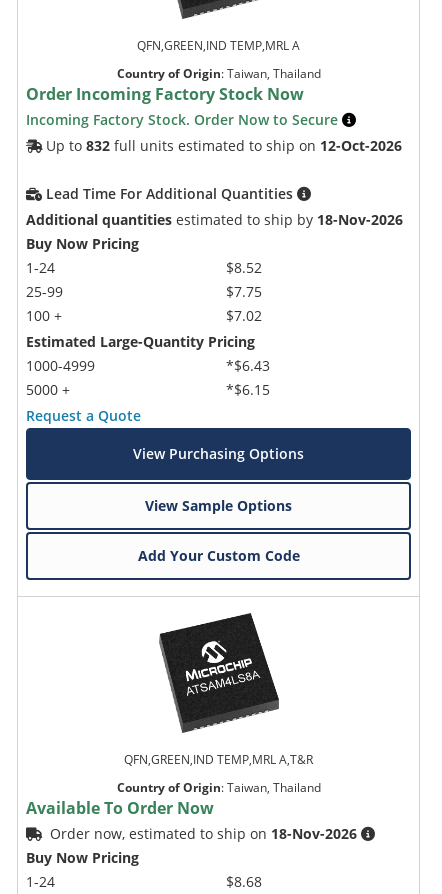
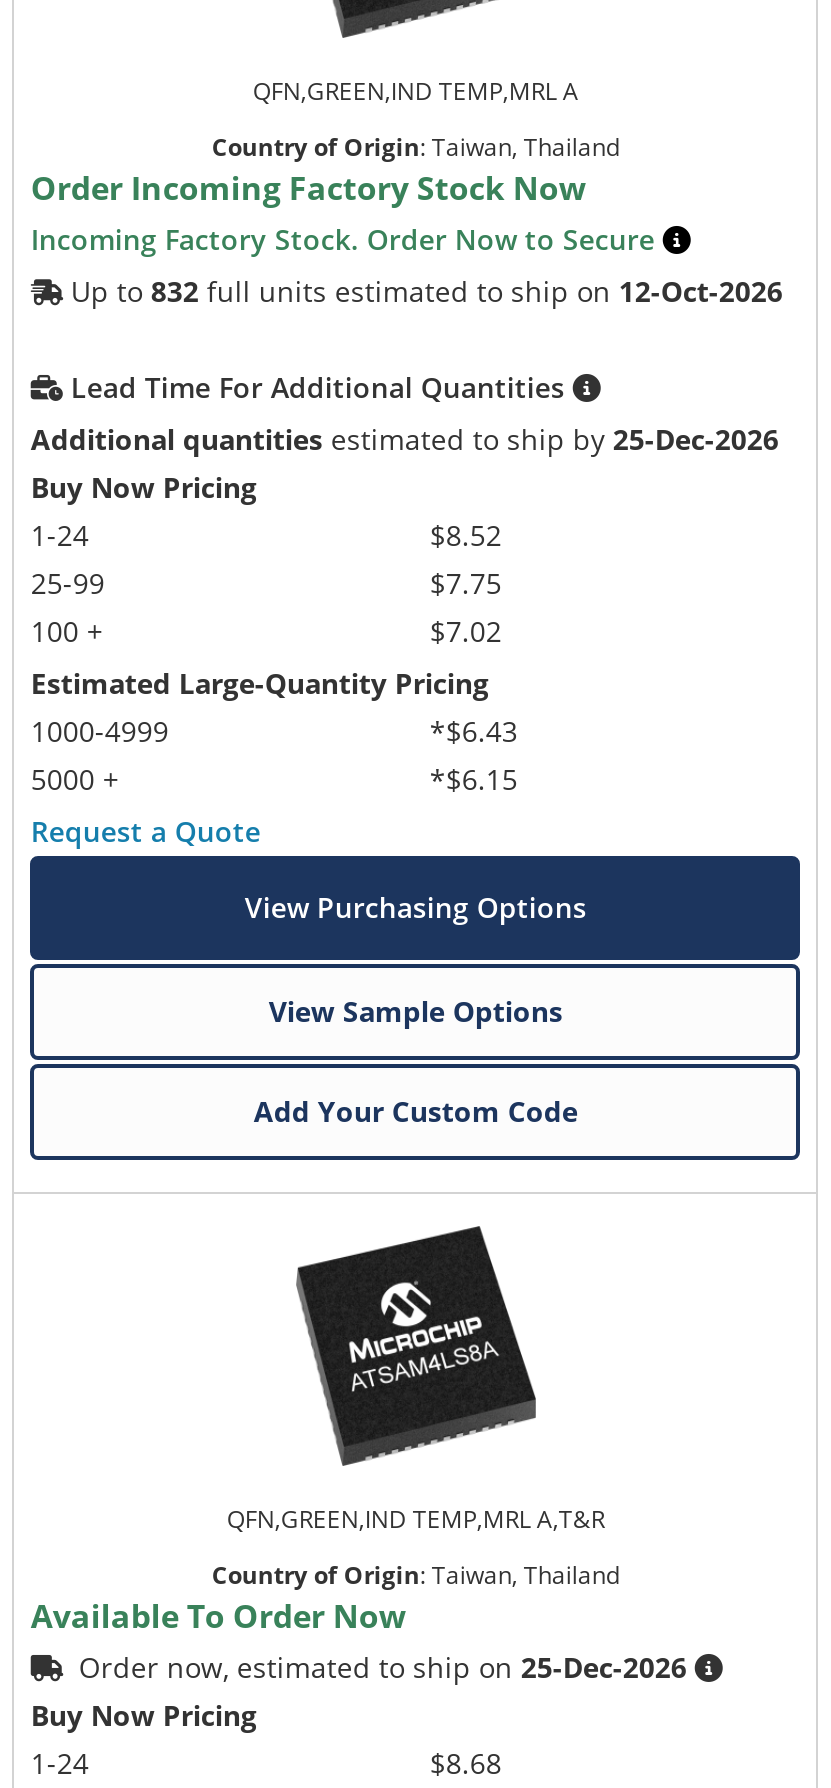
- Additional quantities estimated to ship by 18-Nov-2026
+ Additional quantities estimated to ship by 25-Dec-2026

- Order now, estimated to ship on 18-Nov-2026
+ Order now, estimated to ship on 25-Dec-2026
